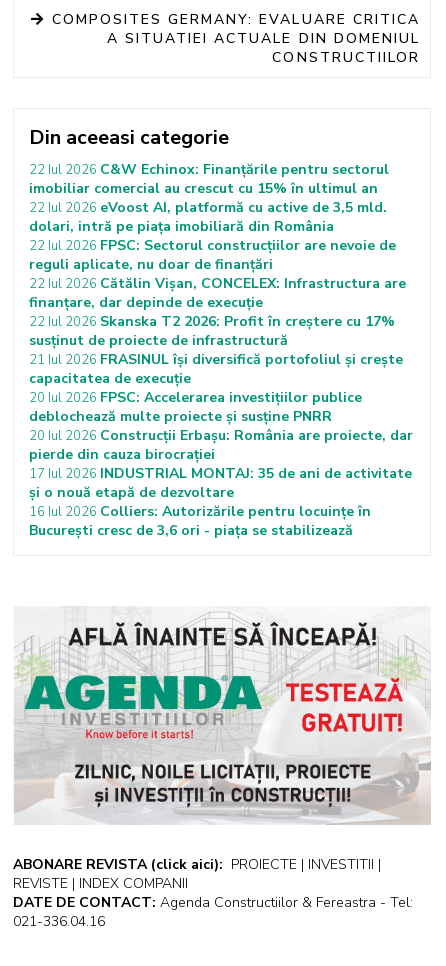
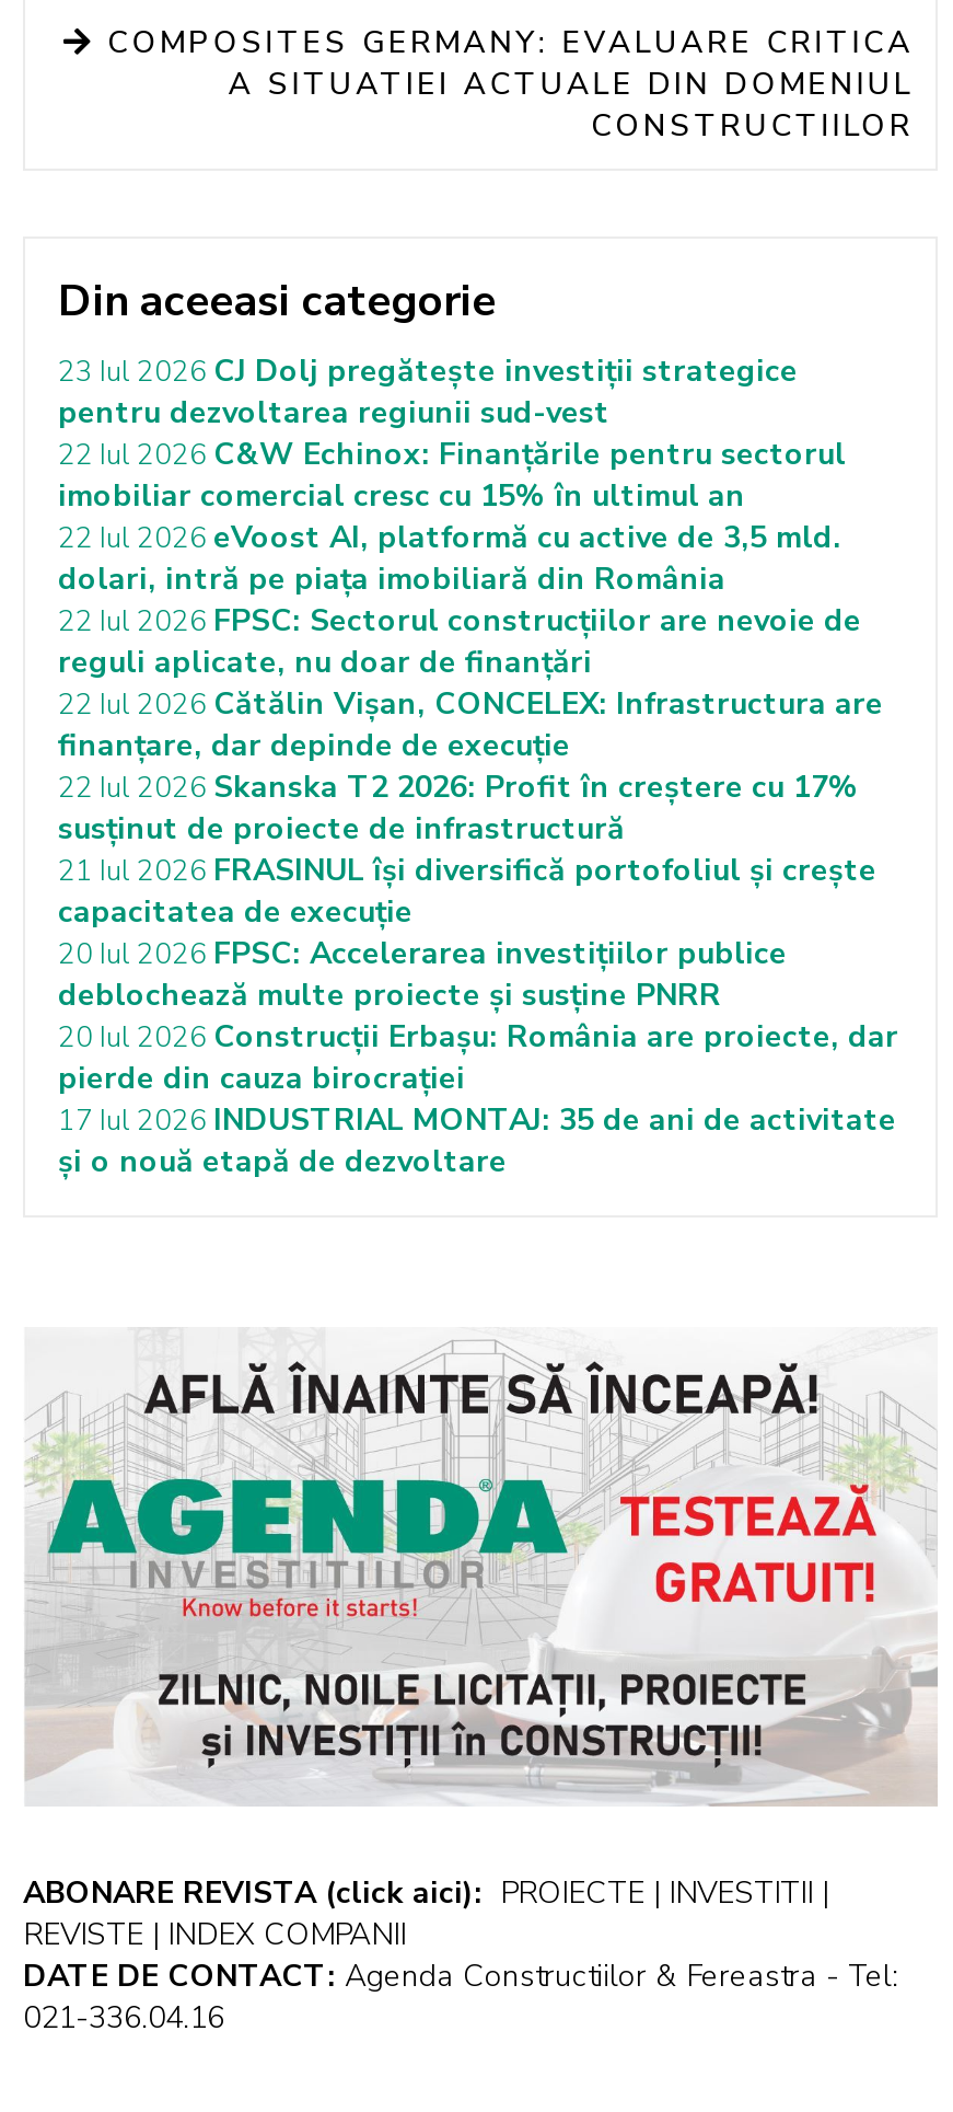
+ 23 Iul 2026 CJ Dolj pregătește investiții strategice
+ pentru dezvoltarea regiunii sud-vest

moved down: 22 Iul 2026 C&W Echinox: Finanțările pentru sectorul

- imobiliar comercial au crescut cu 15% în ultimul an
+ imobiliar comercial cresc cu 15% în ultimul an

moved down: 22 Iul 2026 eVoost AI, platformă cu active de 3,5 mld. | dolari, intră pe piața imobiliară din România | 22 Iul 2026 FPSC: Sectorul construcțiilor are nevoie de | ... | 17 Iul 2026 INDUSTRIAL MONTAJ: 35 de ani de activitate | și o nouă etapă de dezvoltare

- 16 Iul 2026 Colliers: Autorizările pentru locuințe în
- București cresc de 3,6 ori - piața se stabilizează
